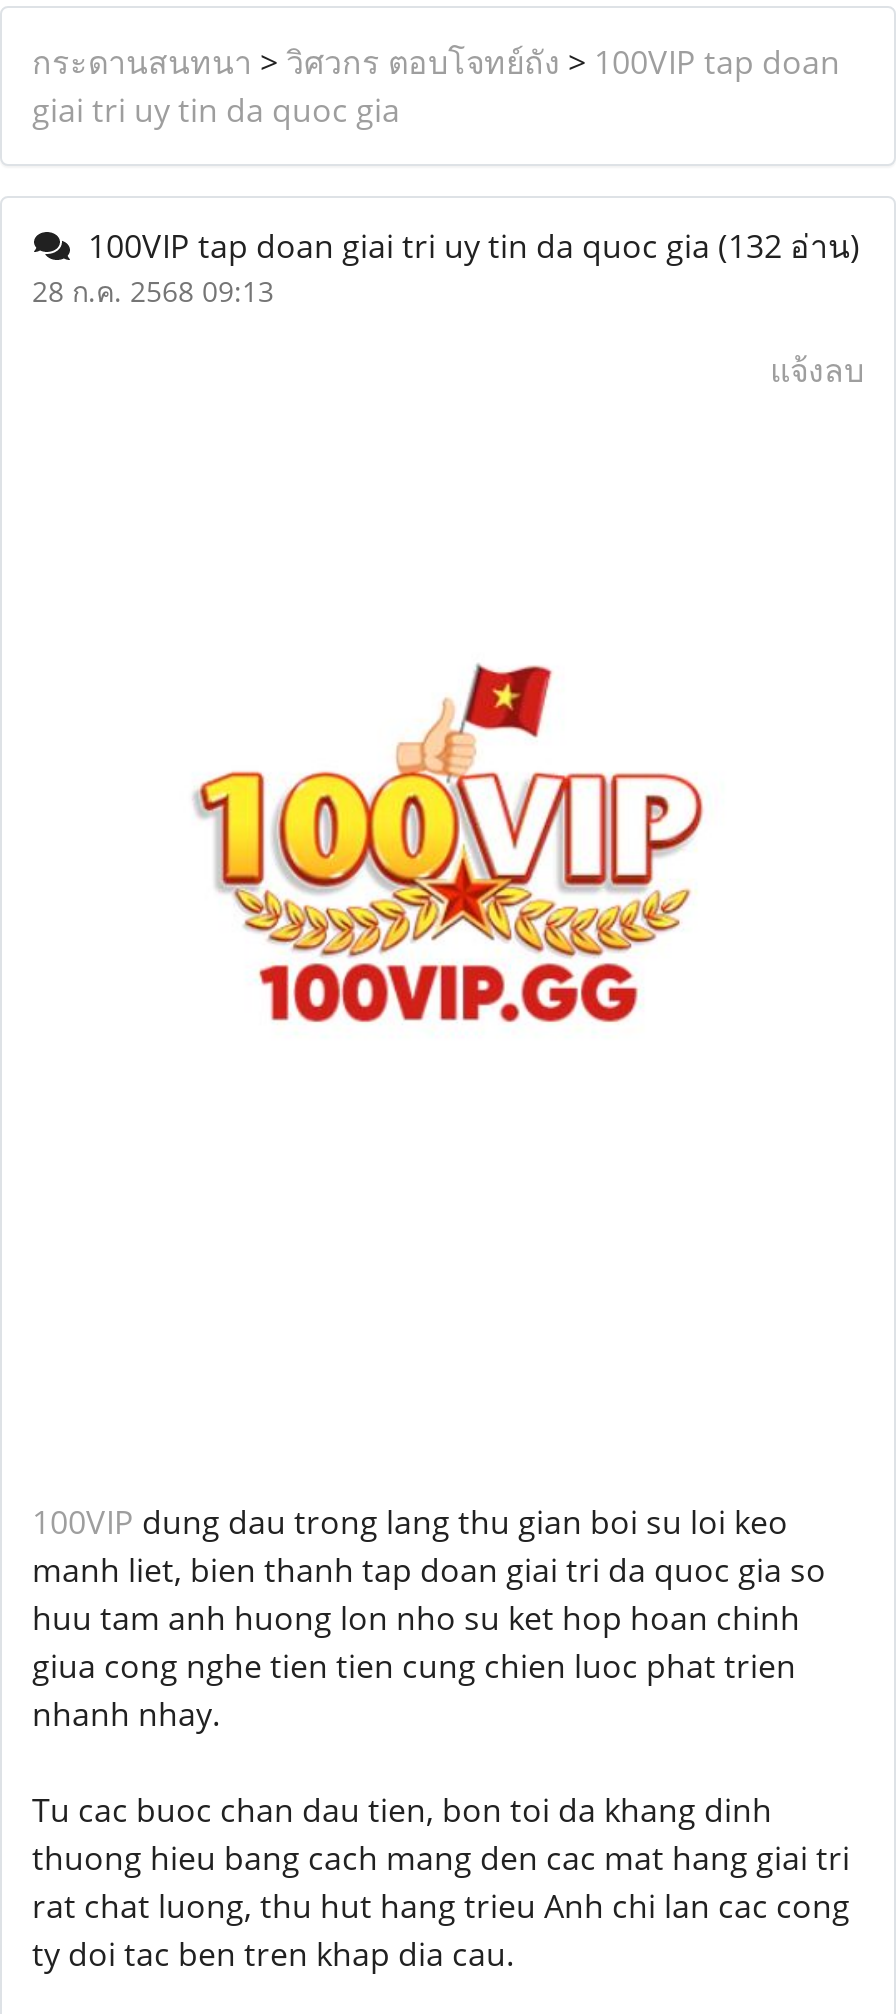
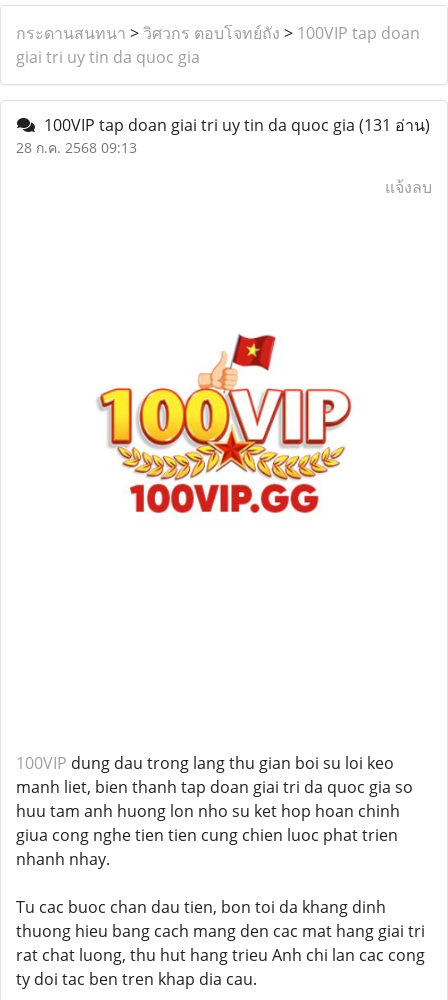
- 100VIP tap doan giai tri uy tin da quoc gia (132 อ่าน)
+ 100VIP tap doan giai tri uy tin da quoc gia (131 อ่าน)
